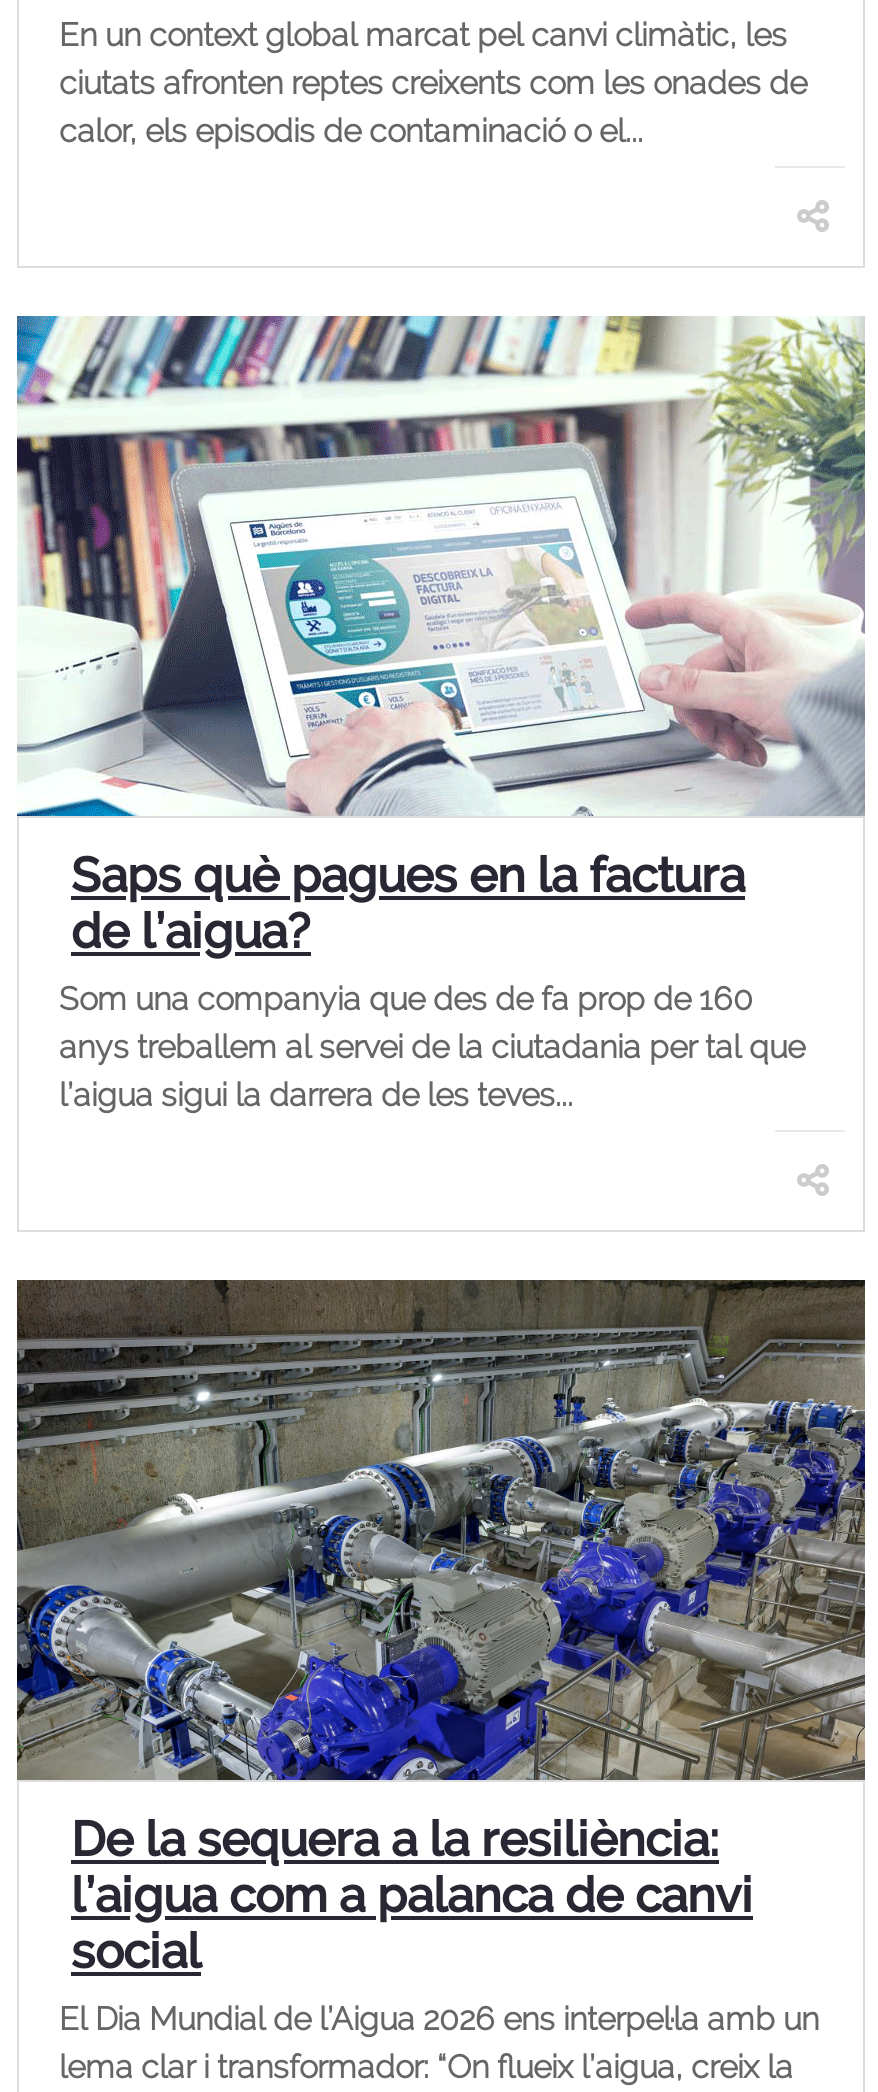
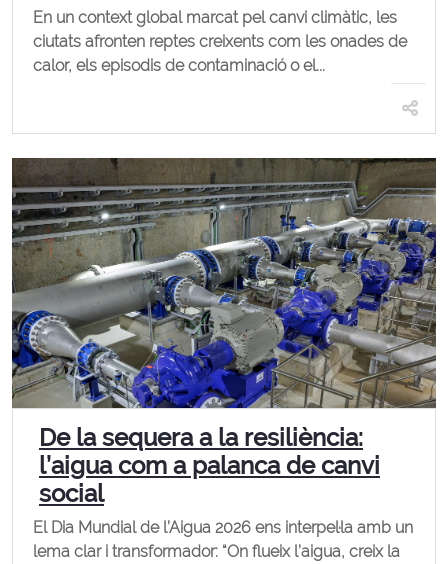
- [image]
- Saps què pagues en la factura
- de l’aigua?
- Som una companyia que des de fa prop de 160
- anys treballem al servei de la ciutadania per tal que
- l’aigua sigui la darrera de les teves...
